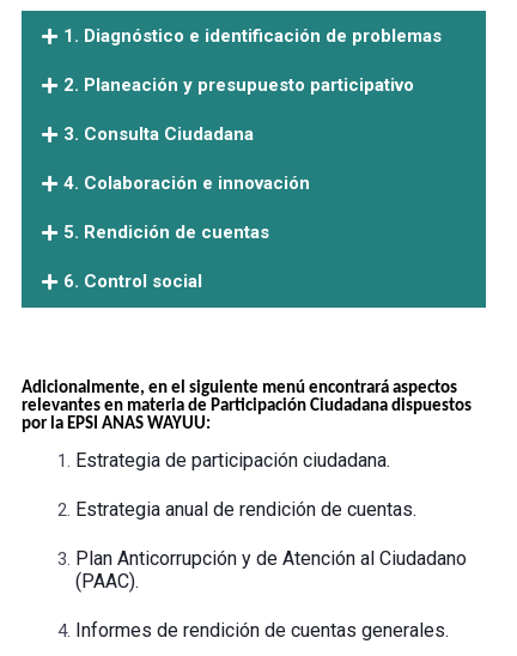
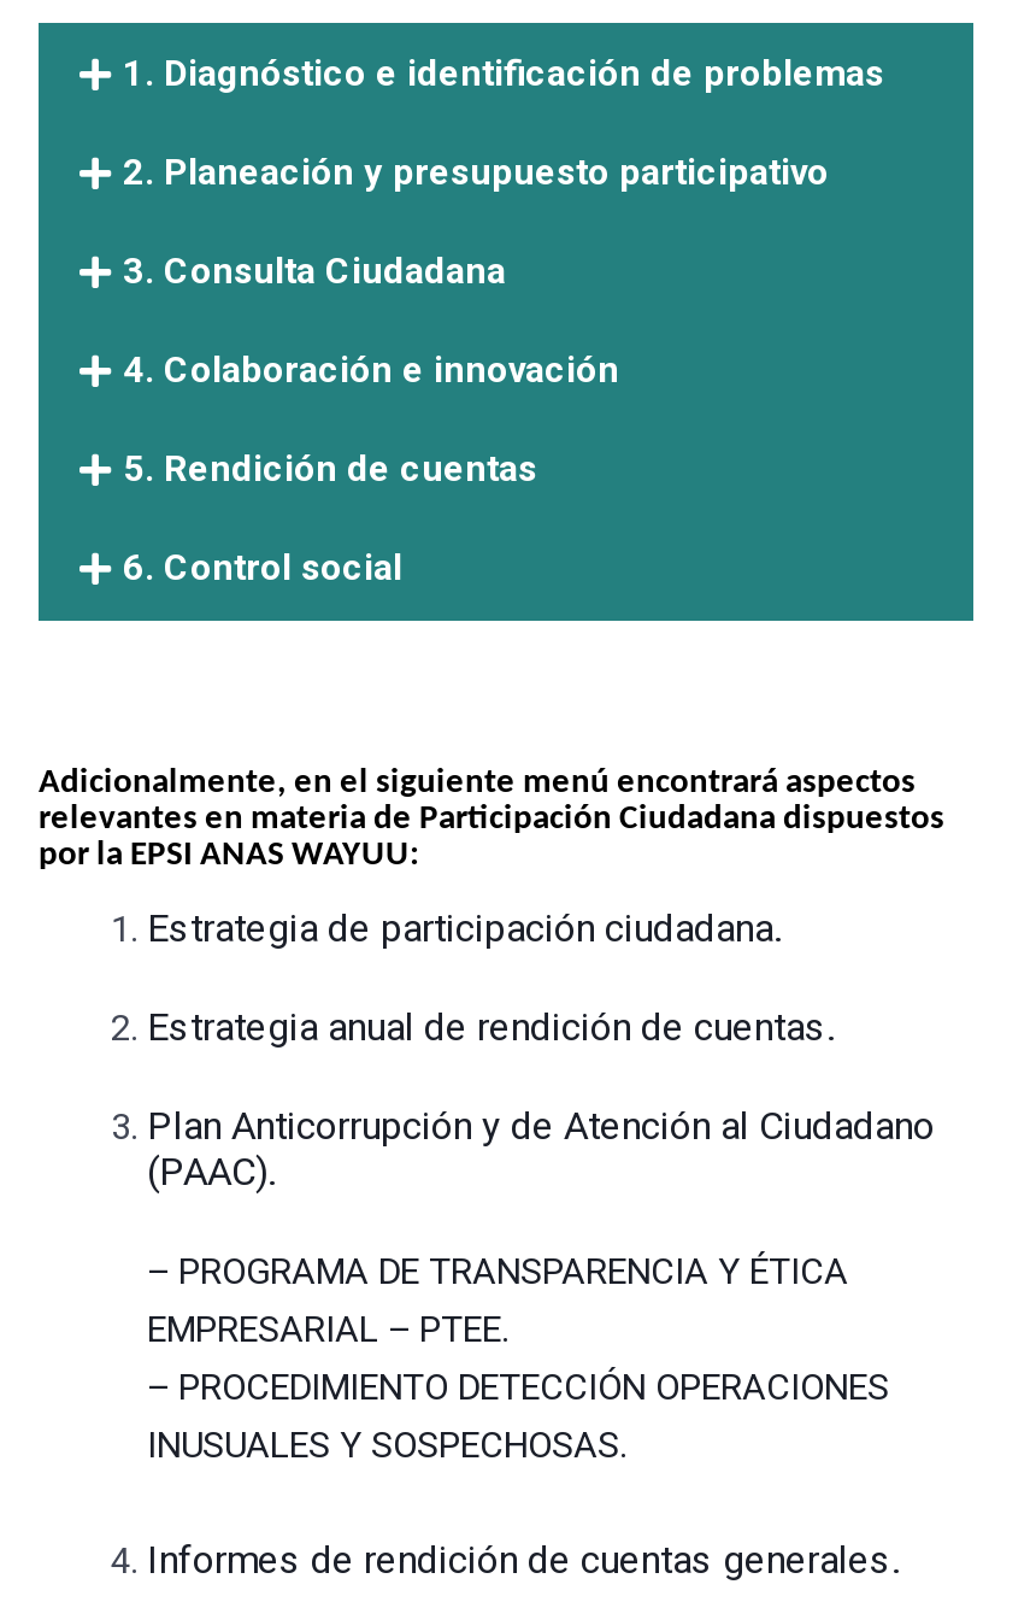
+ – PROGRAMA DE TRANSPARENCIA Y ÉTICA
+ EMPRESARIAL – PTEE.
+ – PROCEDIMIENTO DETECCIÓN OPERACIONES
+ INUSUALES Y SOSPECHOSAS.
